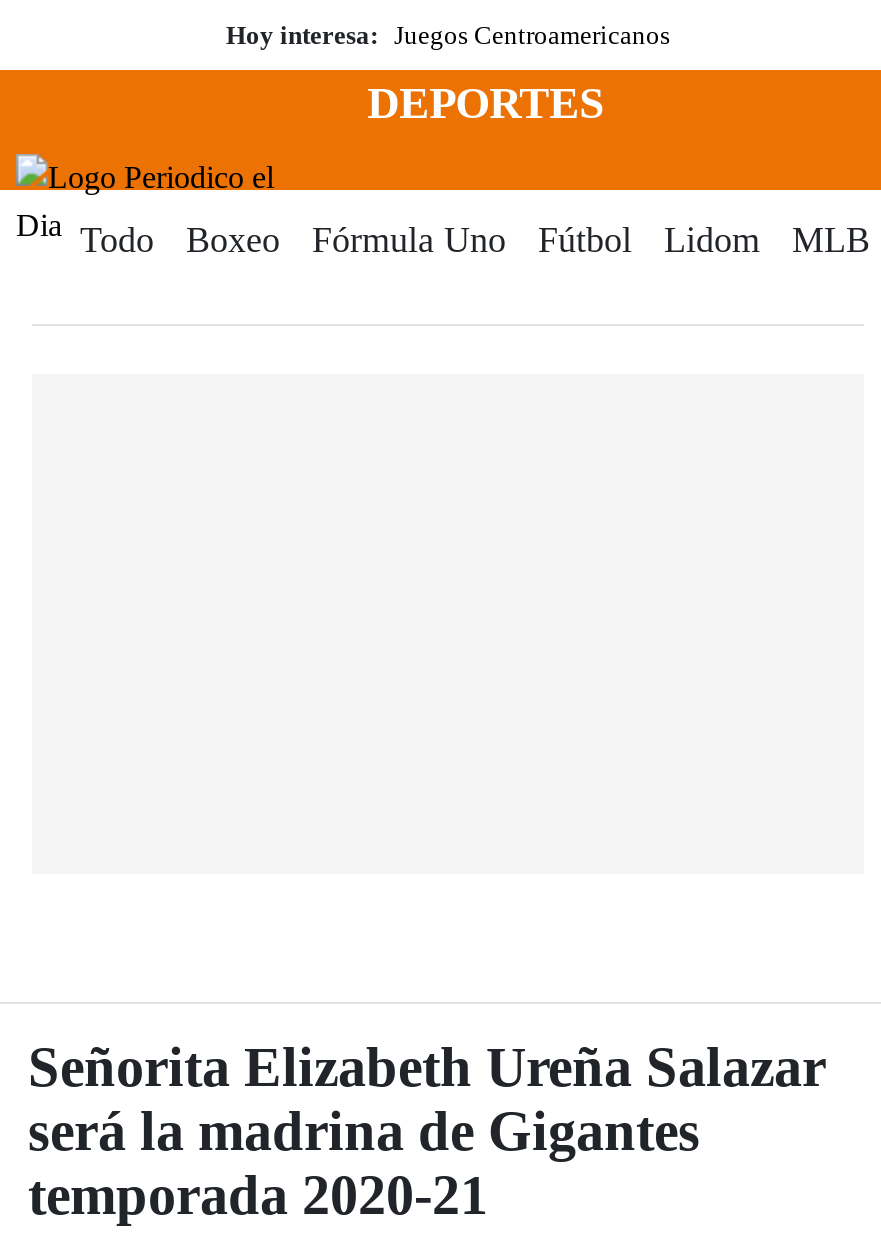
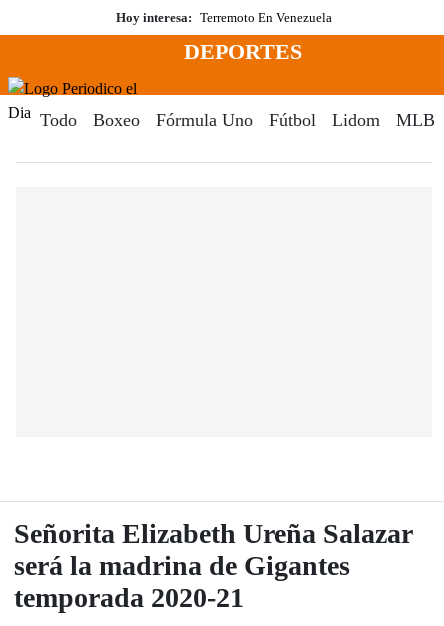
- Hoy interesa: Juegos Centroamericanos
+ Hoy interesa: Terremoto En Venezuela
